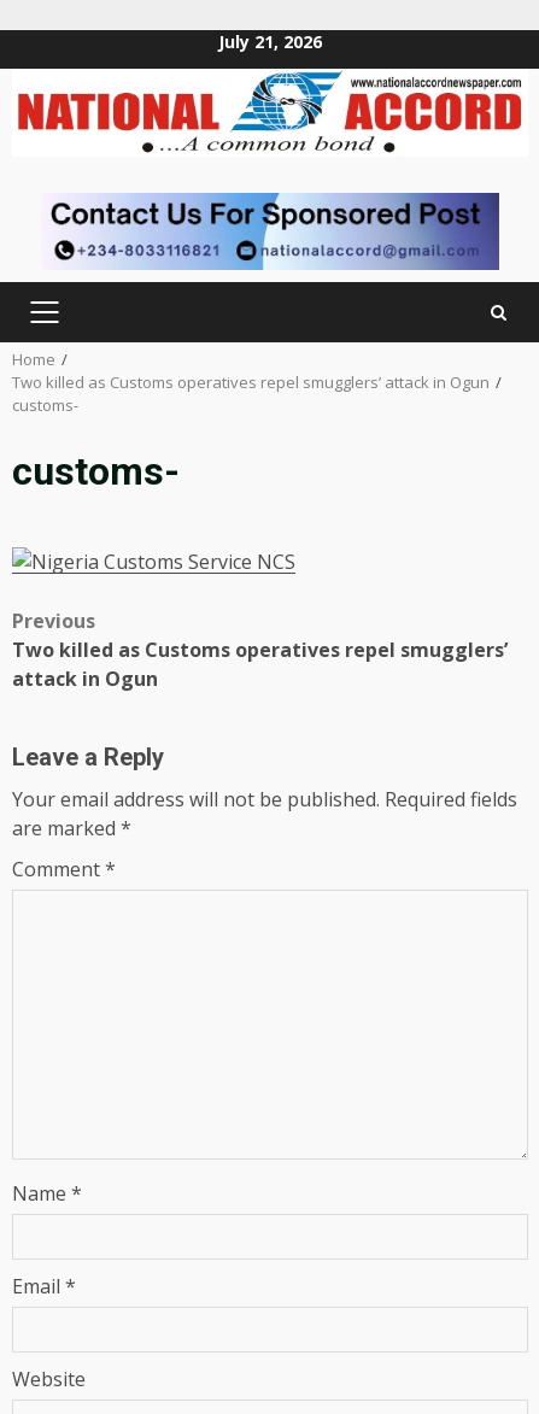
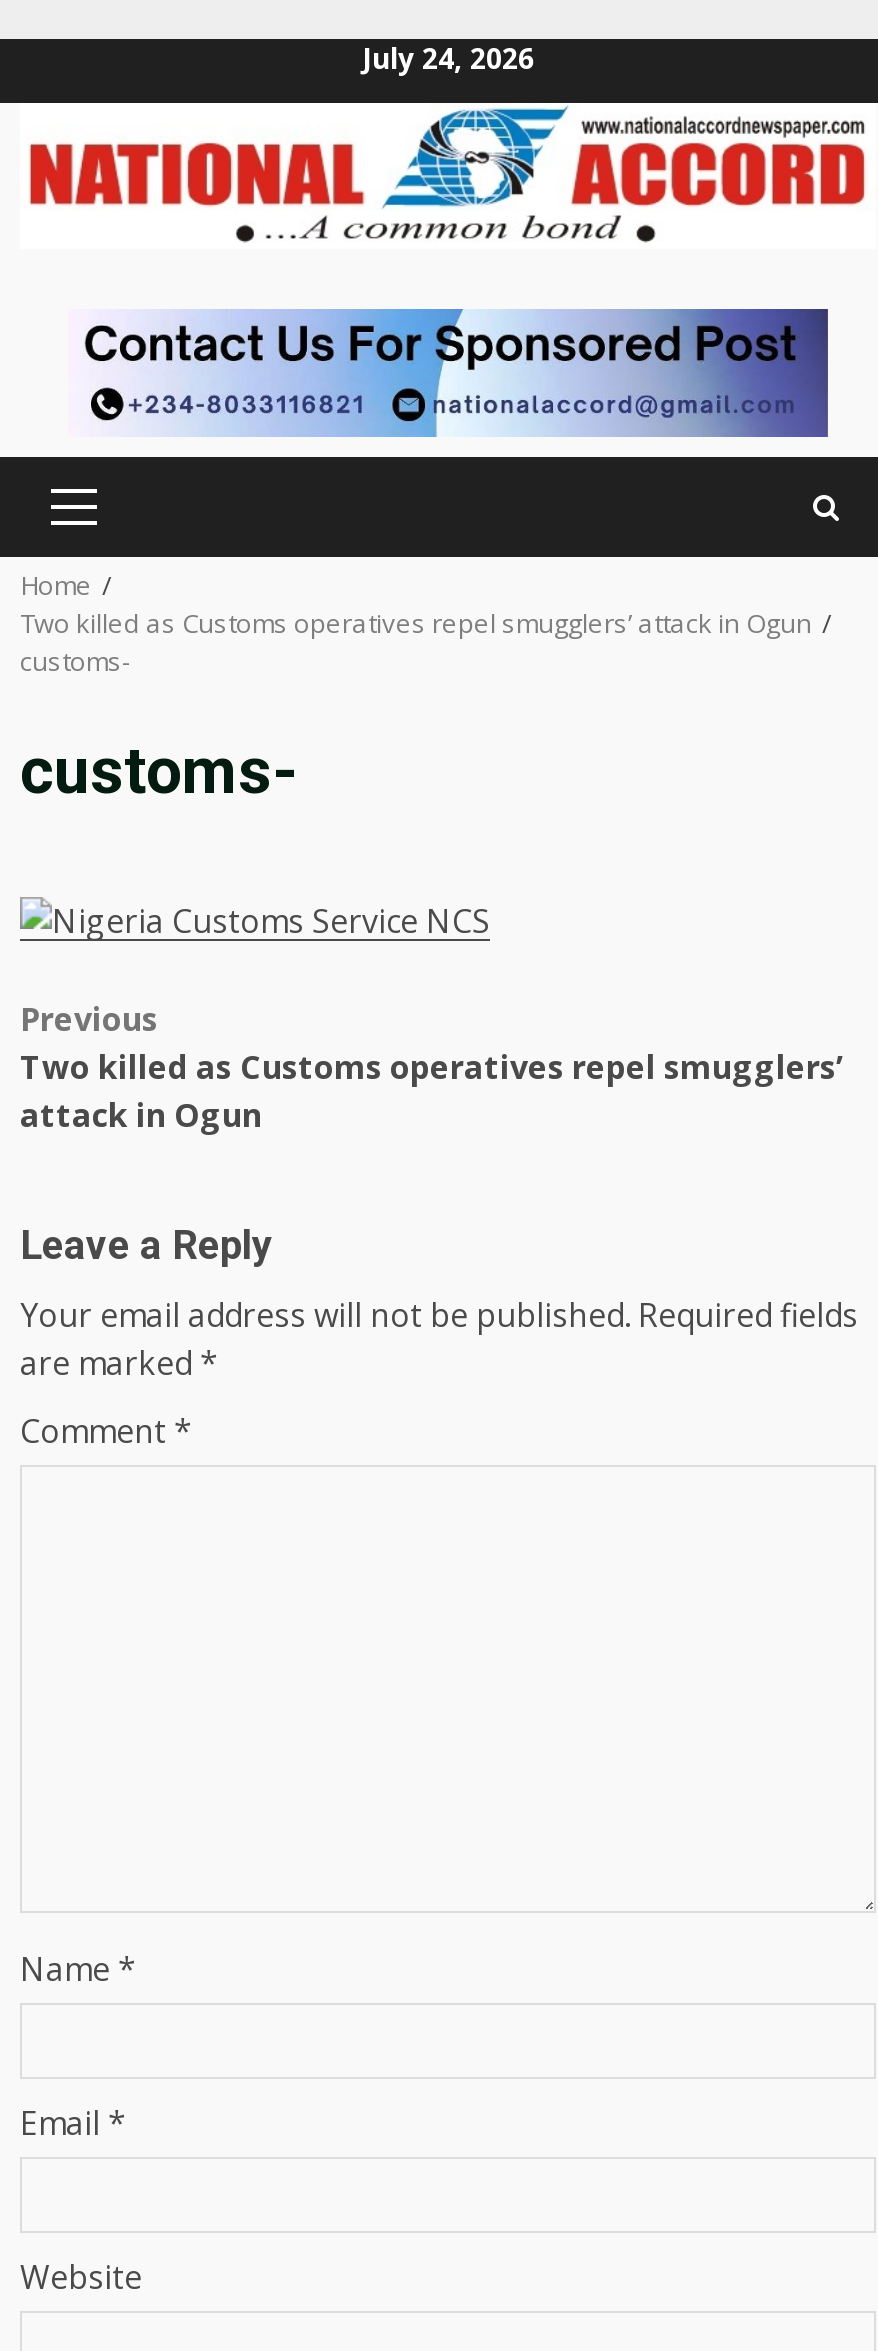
- July 21, 2026
+ July 24, 2026
